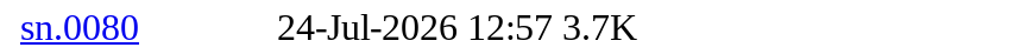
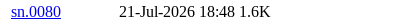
- 24-Jul-2026 12:57 3.7K
+ 21-Jul-2026 18:48 1.6K
